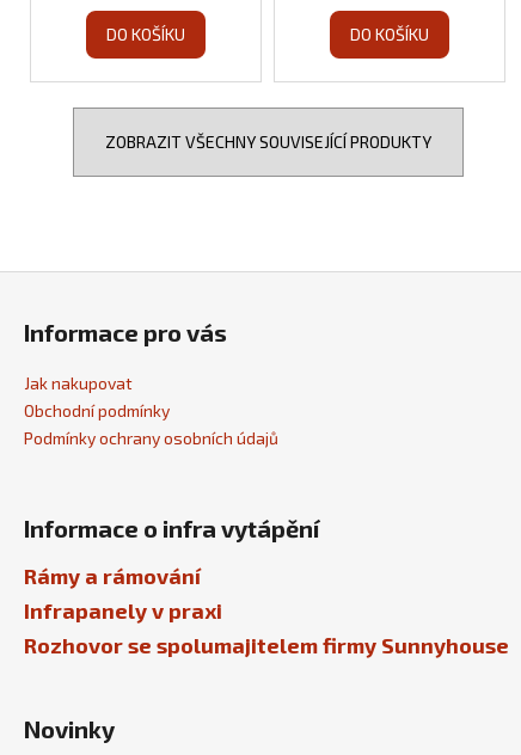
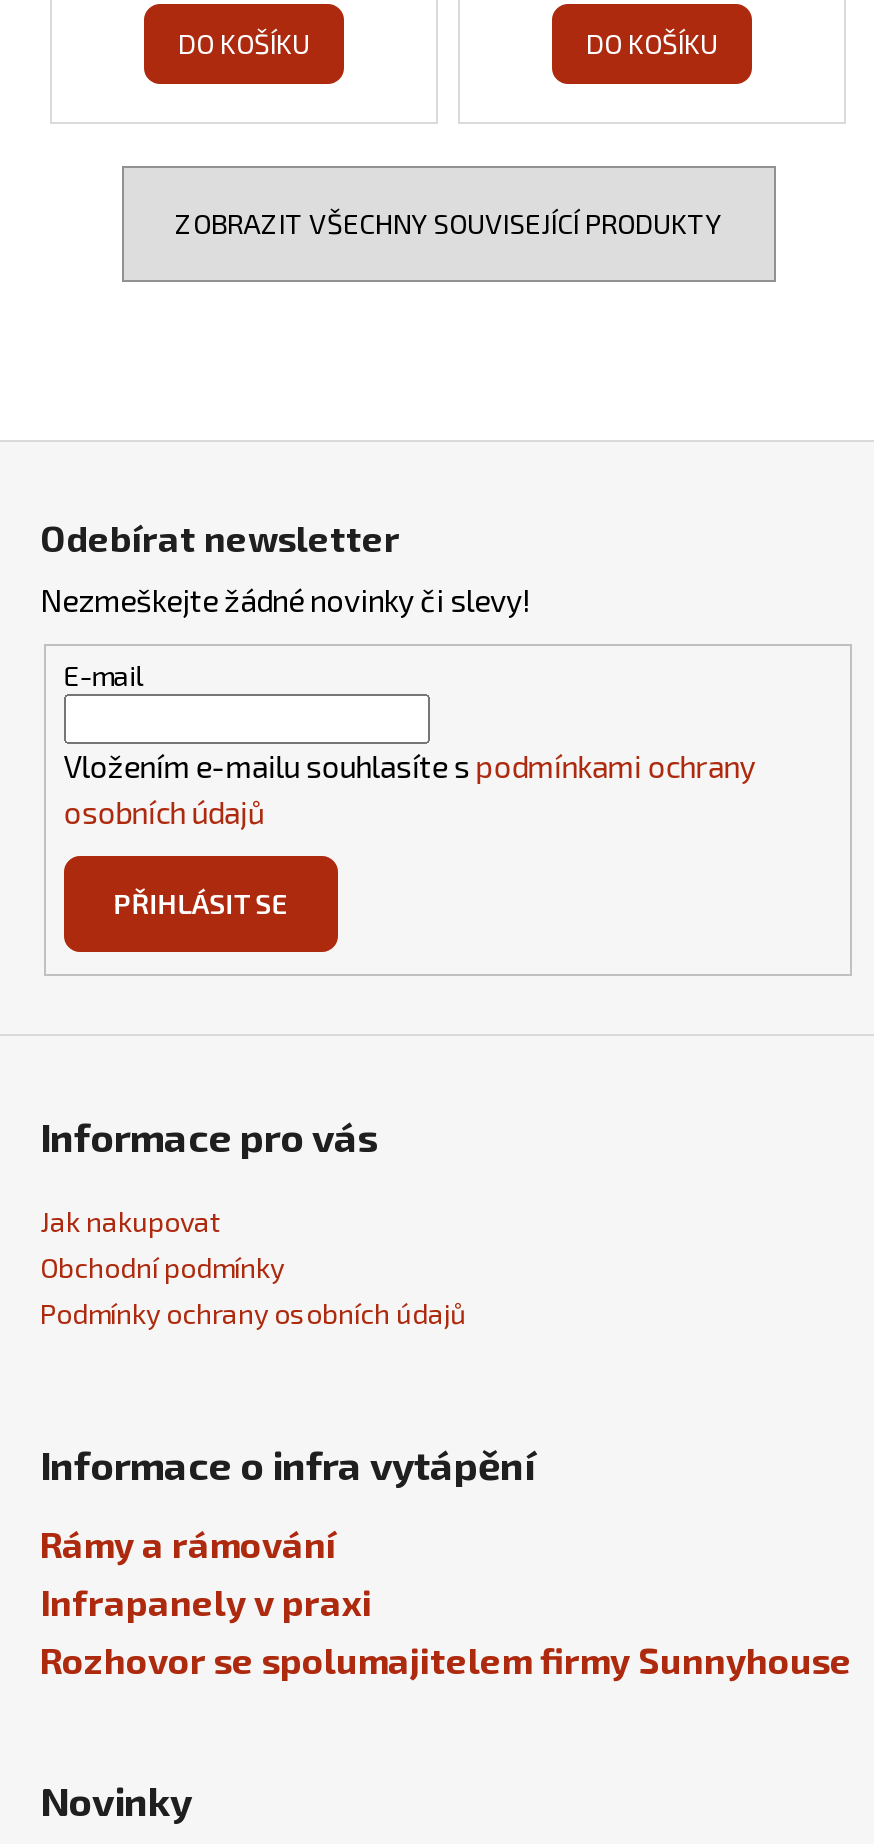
+ Odebírat newsletter
+ Nezmeškejte žádné novinky či slevy!
+ E-mail
+ Vložením e-mailu souhlasíte s podmínkami ochrany
+ osobních údajů
+ PŘIHLÁSIT SE
